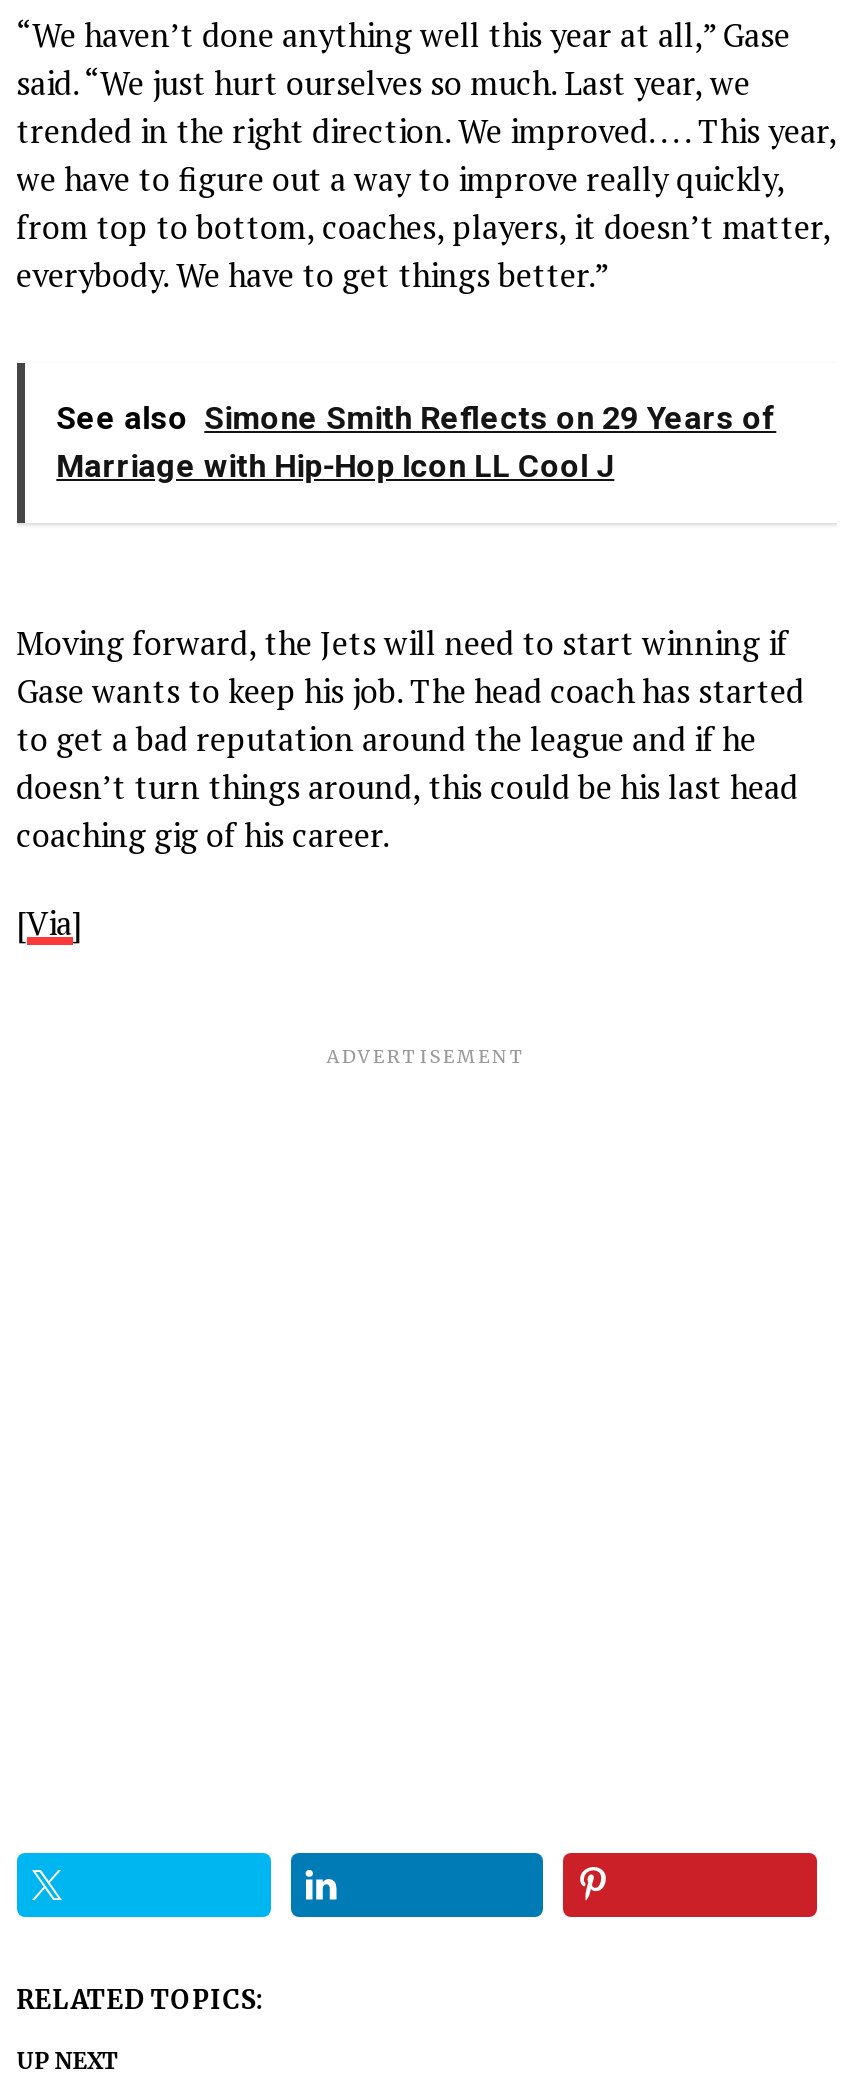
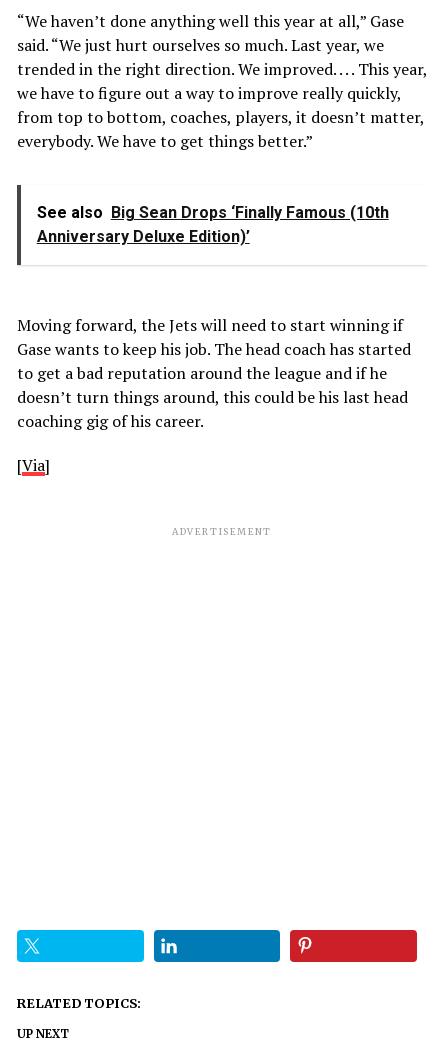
- See also Simone Smith Reflects on 29 Years of
- Marriage with Hip-Hop Icon LL Cool J
+ See also Big Sean Drops ‘Finally Famous (10th
+ Anniversary Deluxe Edition)’
